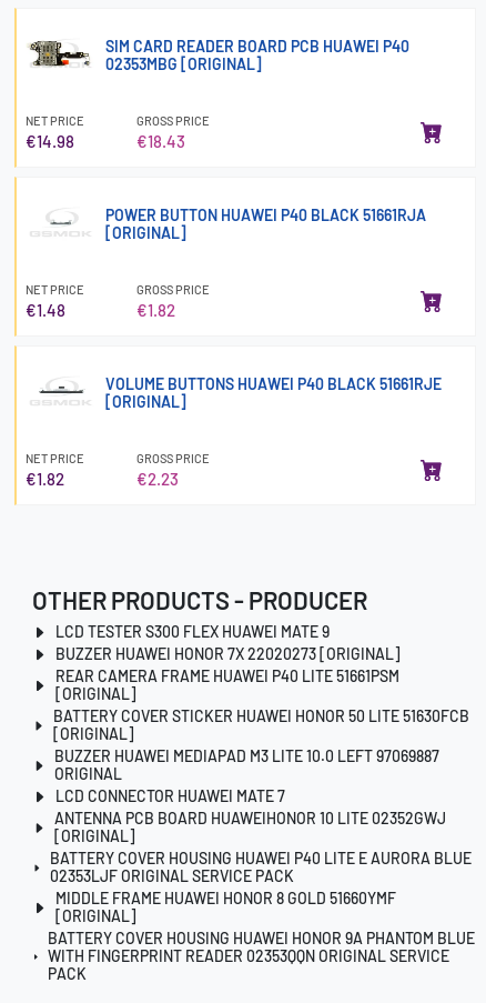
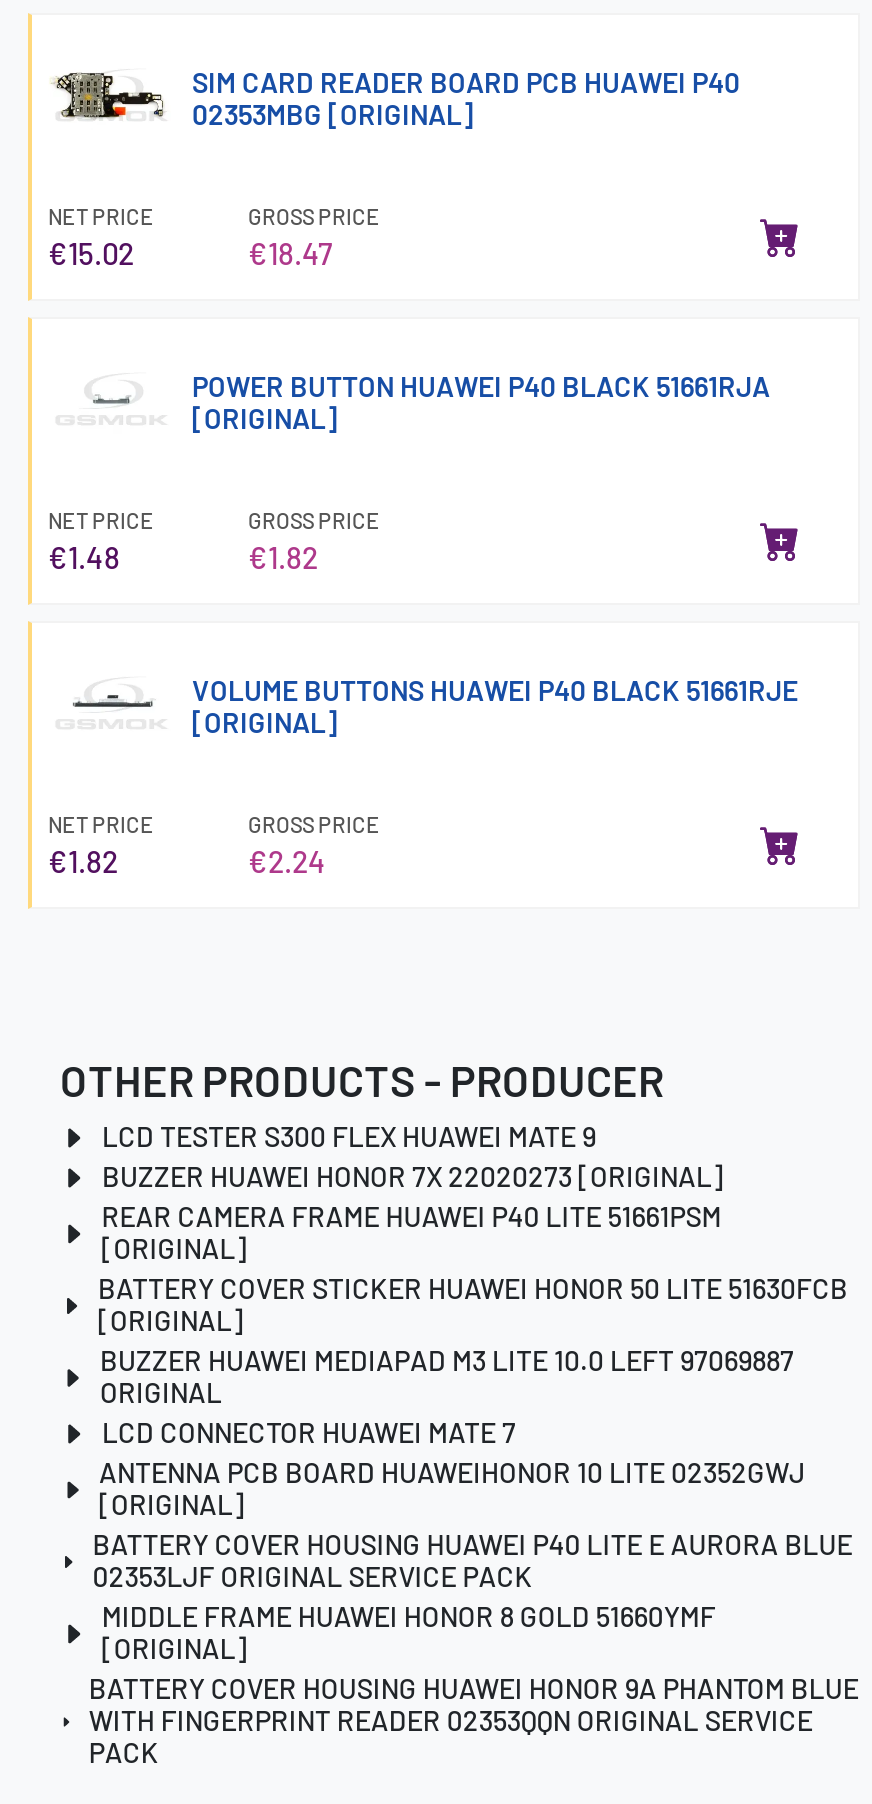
- €14.98
+ €15.02

- €18.43
+ €18.47

- €2.23
+ €2.24
